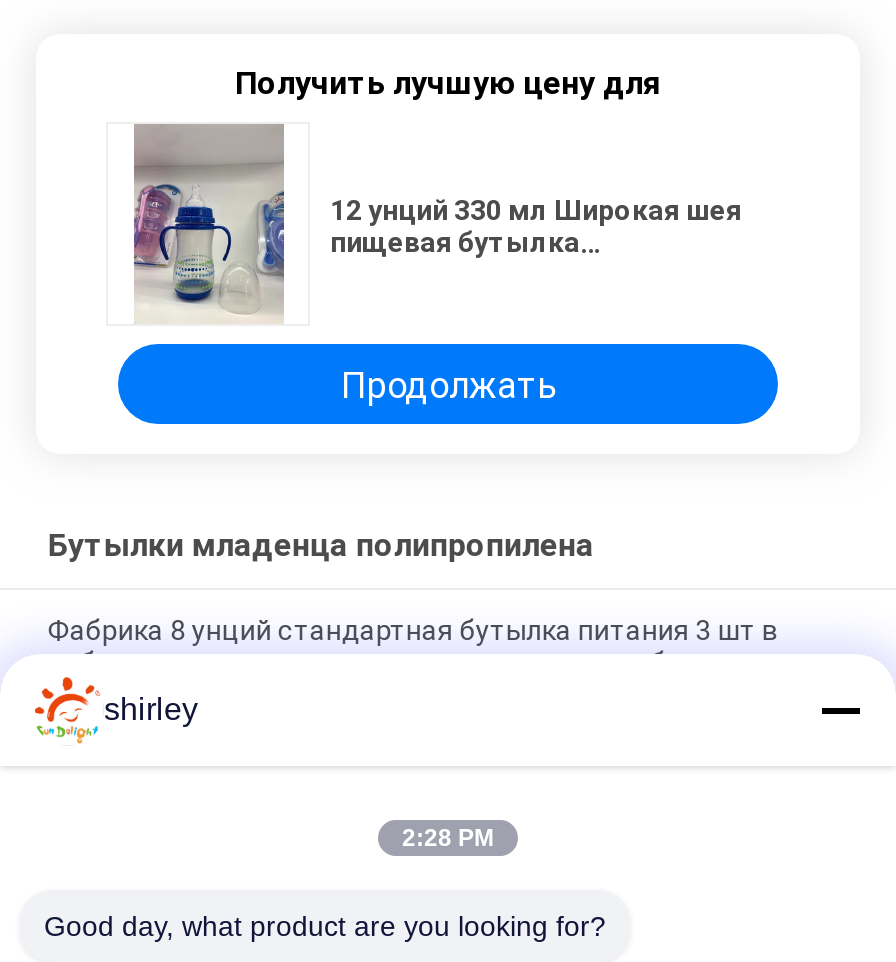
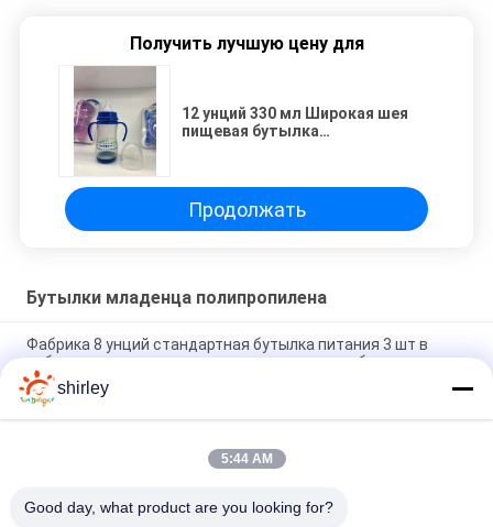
- 2:28 PM
+ 5:44 AM
